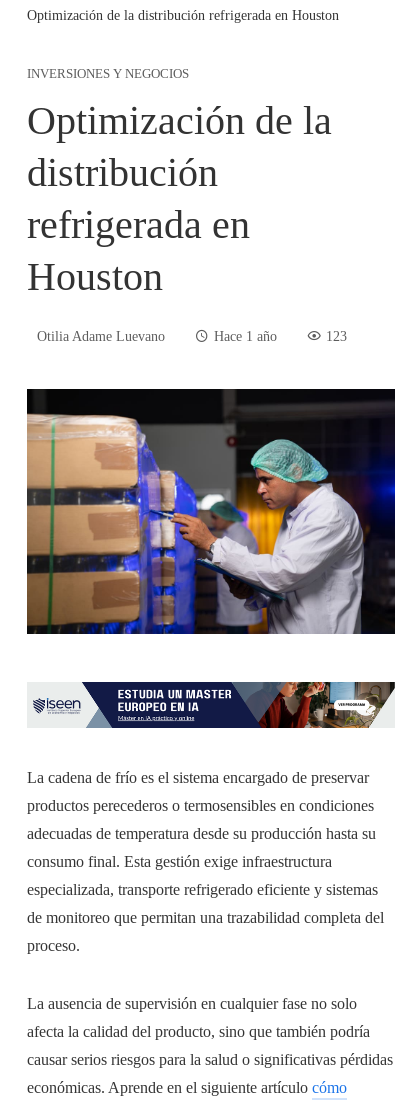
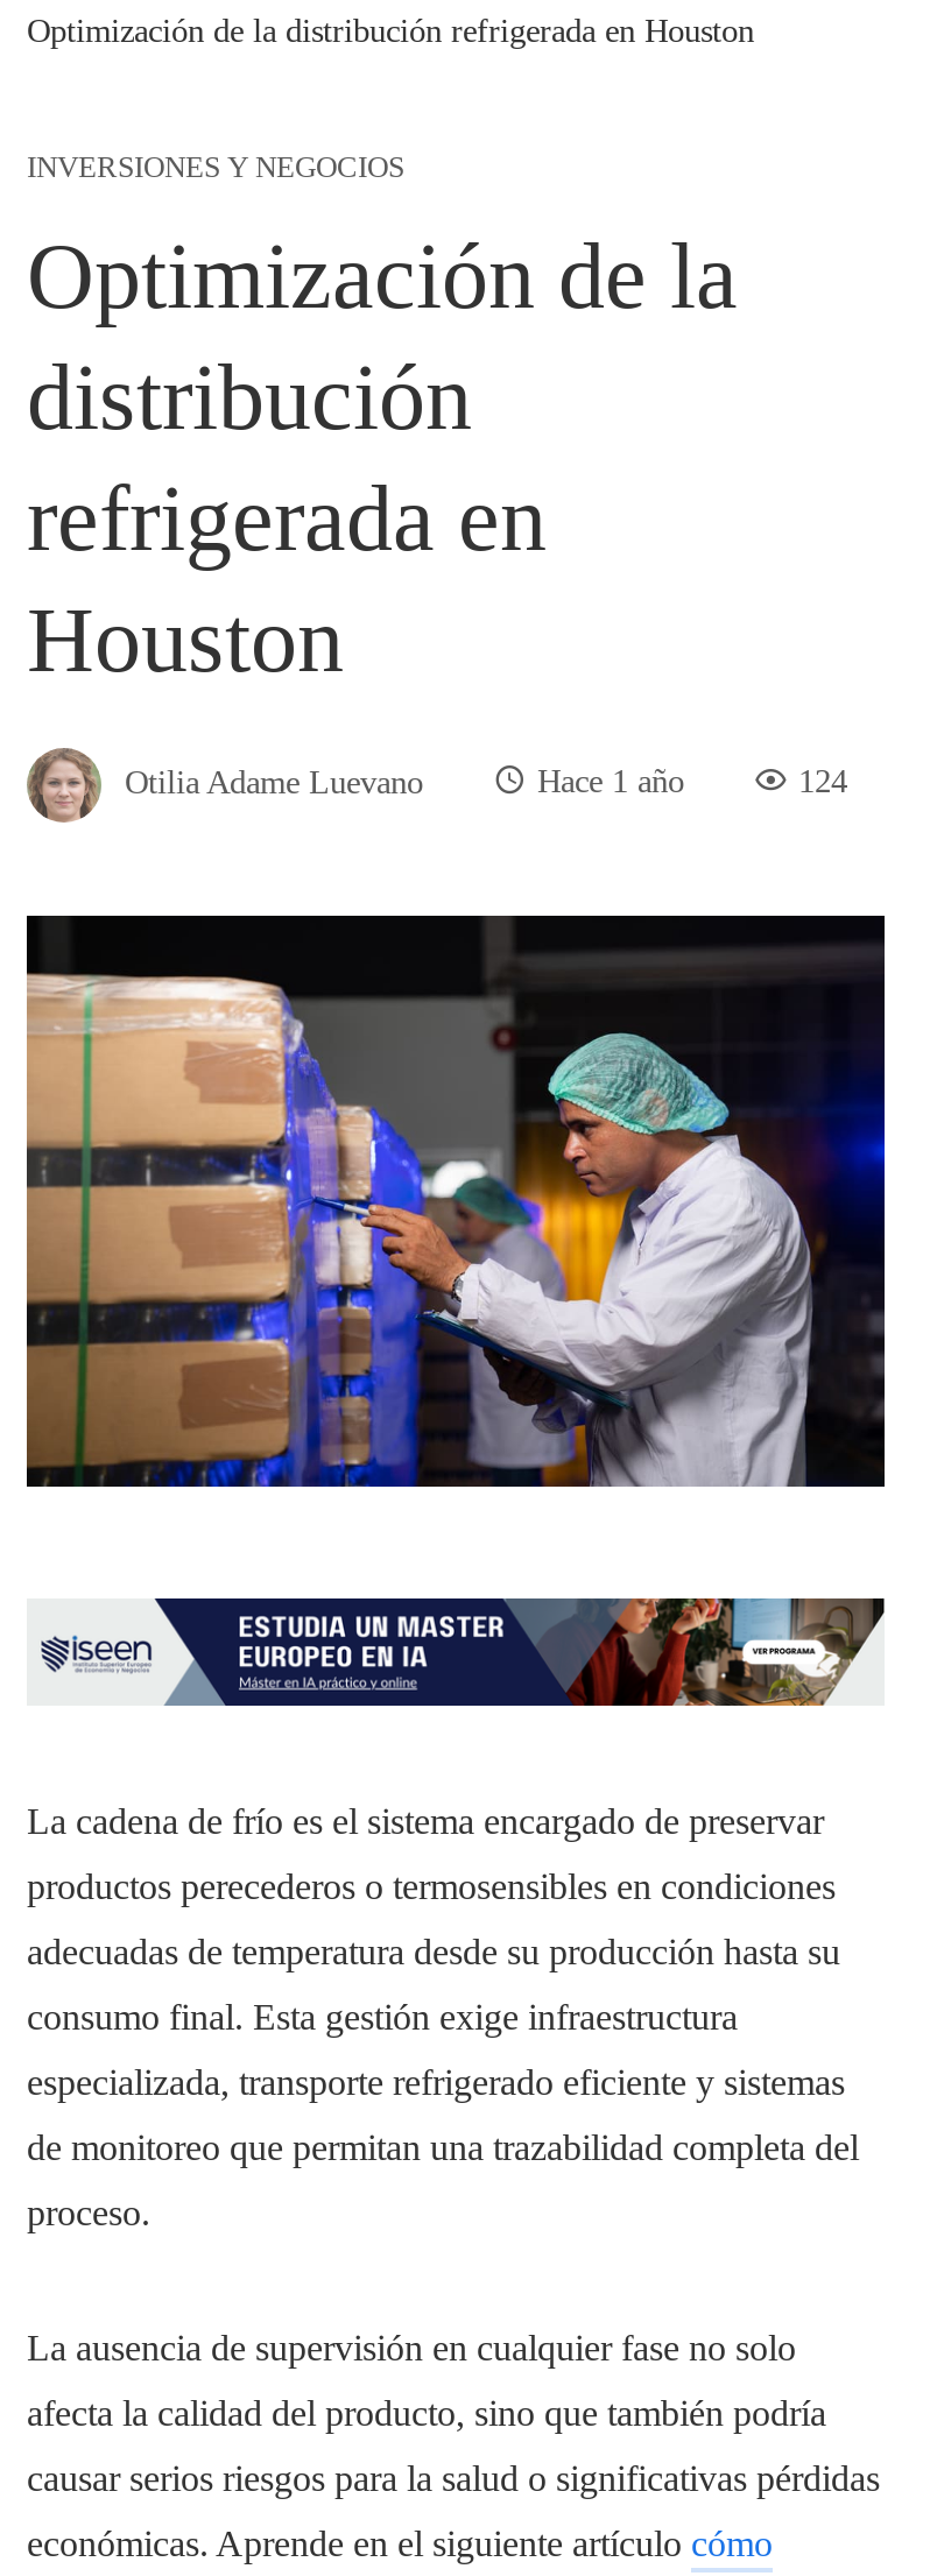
- 123
+ 124
